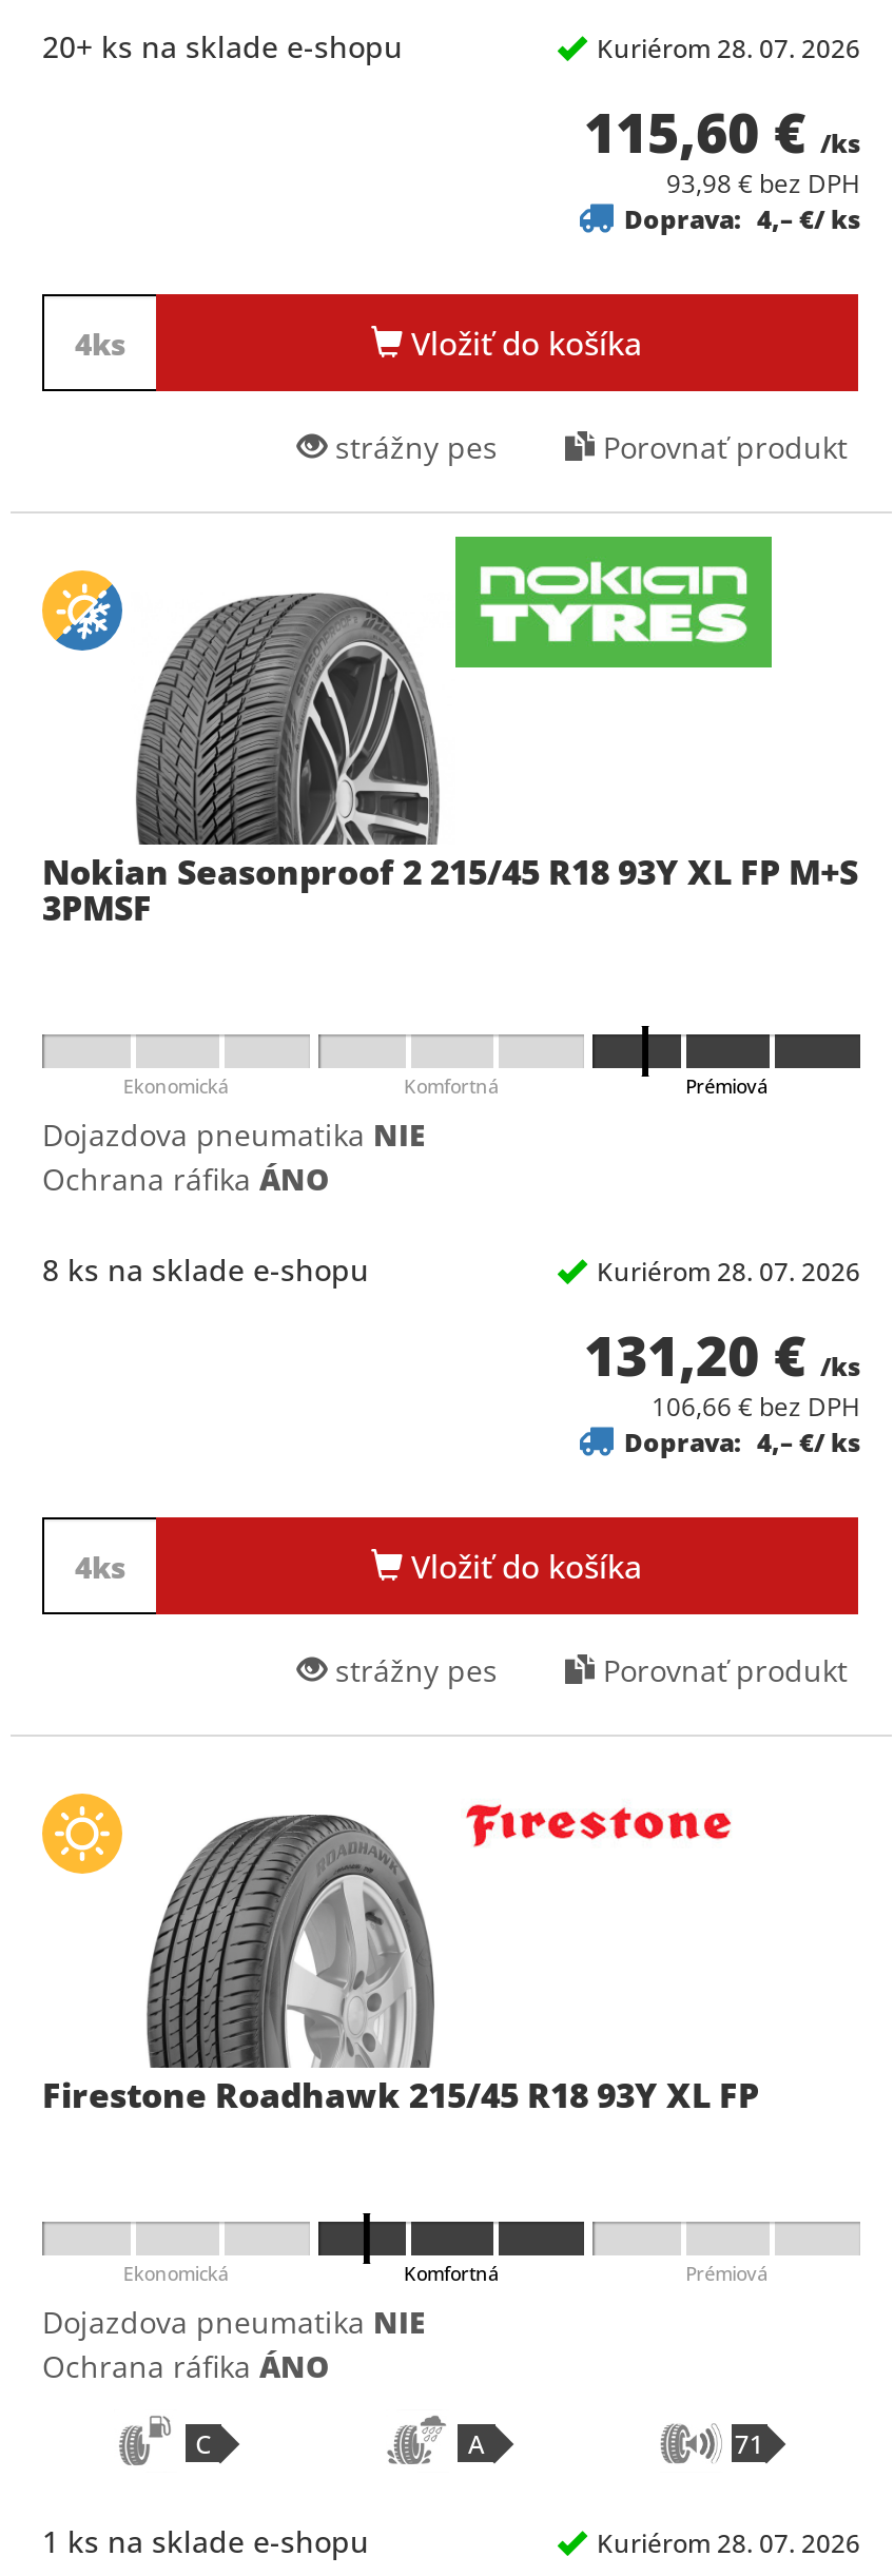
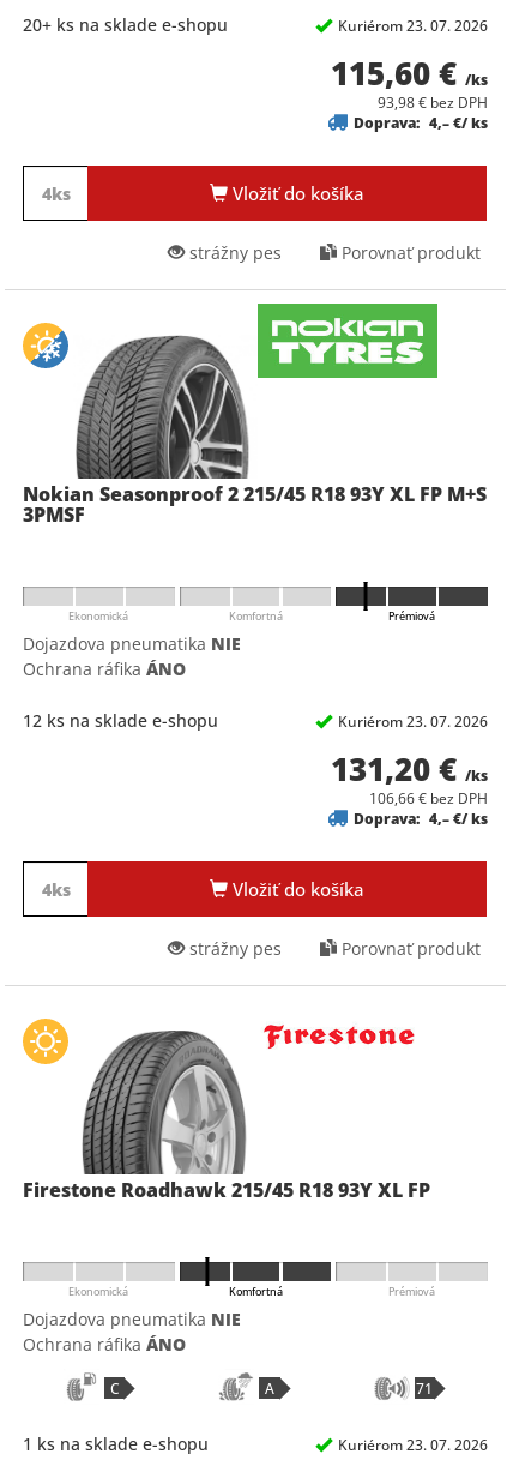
- Kuriérom 28. 07. 2026
+ Kuriérom 23. 07. 2026

- 8 ks na sklade e-shopu
+ 12 ks na sklade e-shopu

- Kuriérom 28. 07. 2026
+ Kuriérom 23. 07. 2026

- Kuriérom 28. 07. 2026
+ Kuriérom 23. 07. 2026
